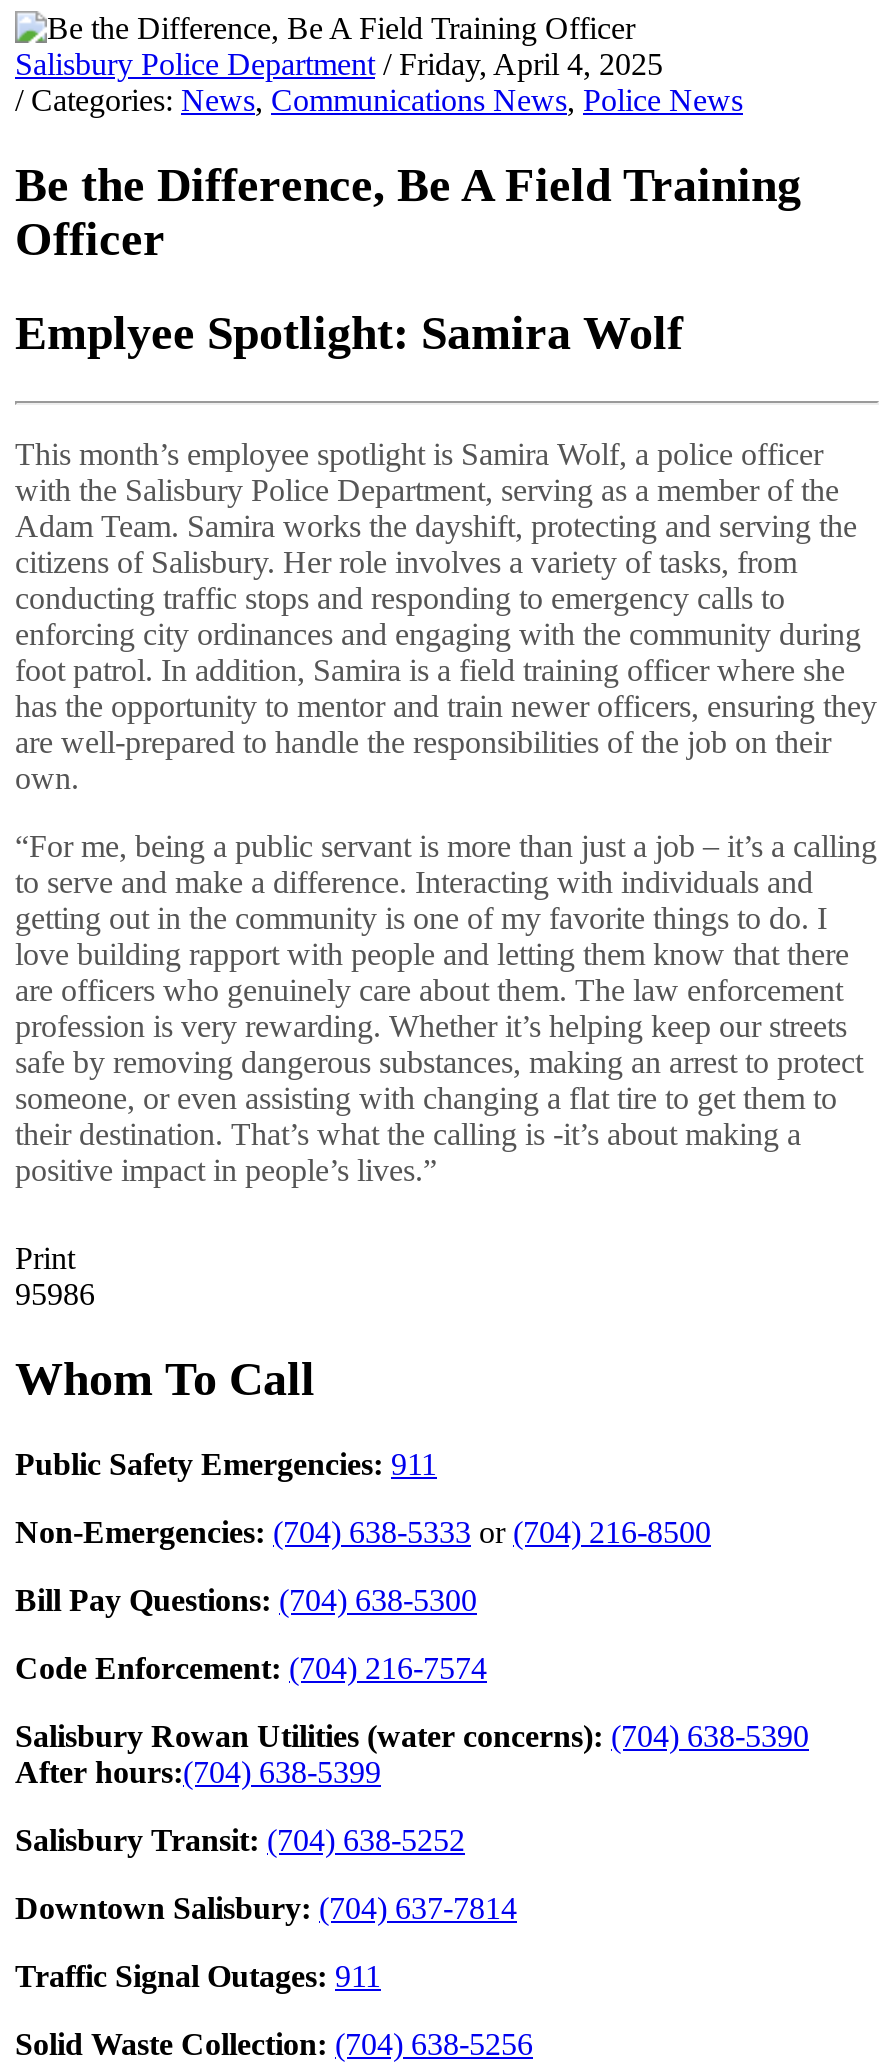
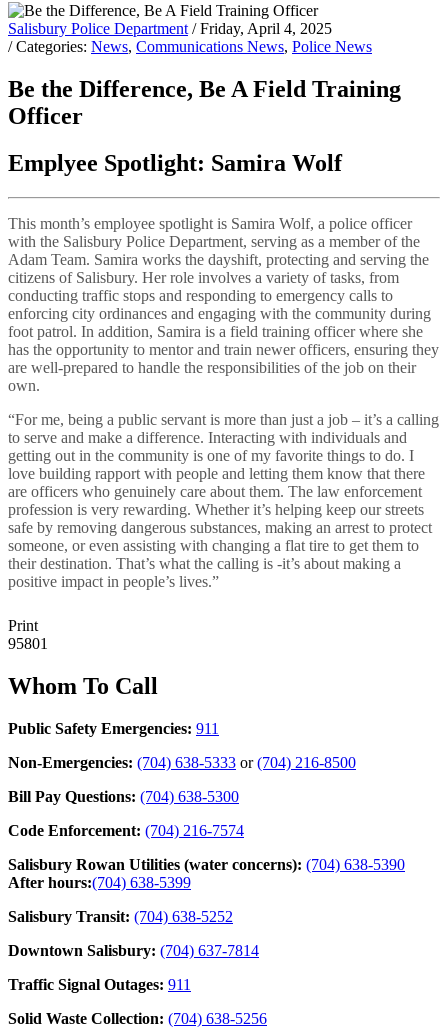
- 95986
+ 95801
